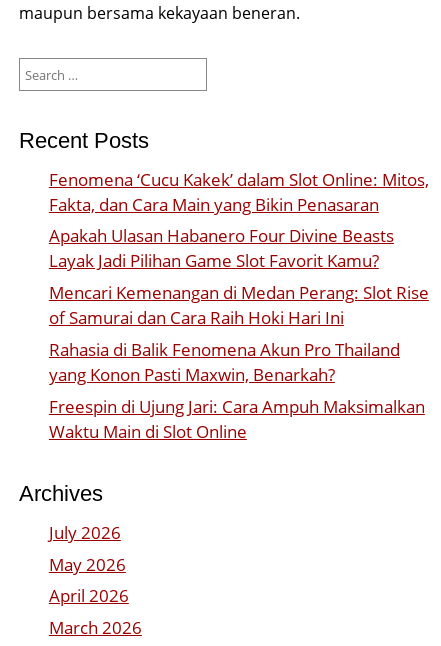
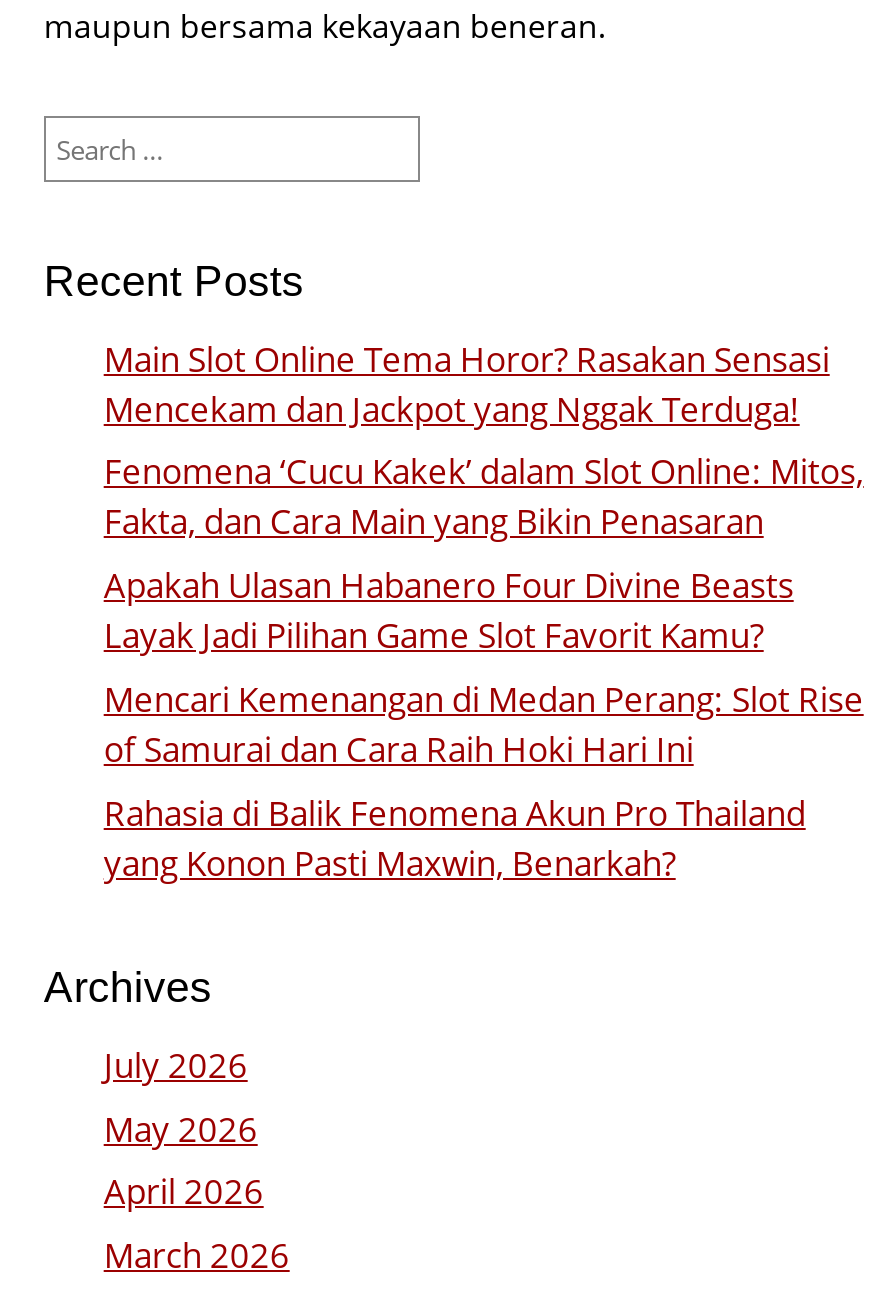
+ Main Slot Online Tema Horor? Rasakan Sensasi
+ Mencekam dan Jackpot yang Nggak Terduga!

moved down: Fenomena ‘Cucu Kakek’ dalam Slot Online: Mitos, | Fakta, dan Cara Main yang Bikin Penasaran | Apakah Ulasan Habanero Four Divine Beasts | Layak Jadi Pilihan Game Slot Favorit Kamu? | Mencari Kemenangan di Medan Perang: Slot Rise | of Samurai dan Cara Raih Hoki Hari Ini | Rahasia di Balik Fenomena Akun Pro Thailand | yang Konon Pasti Maxwin, Benarkah?

- Freespin di Ujung Jari: Cara Ampuh Maksimalkan
- Waktu Main di Slot Online
